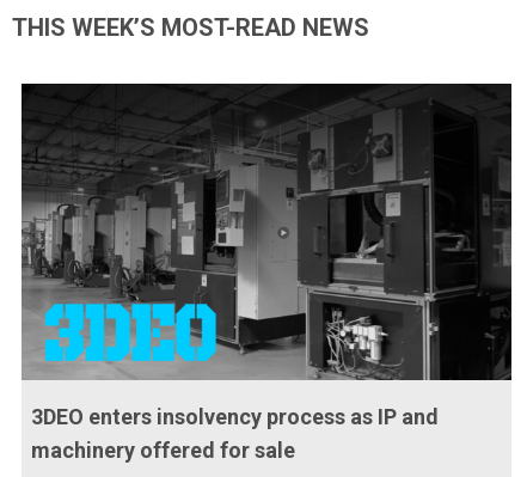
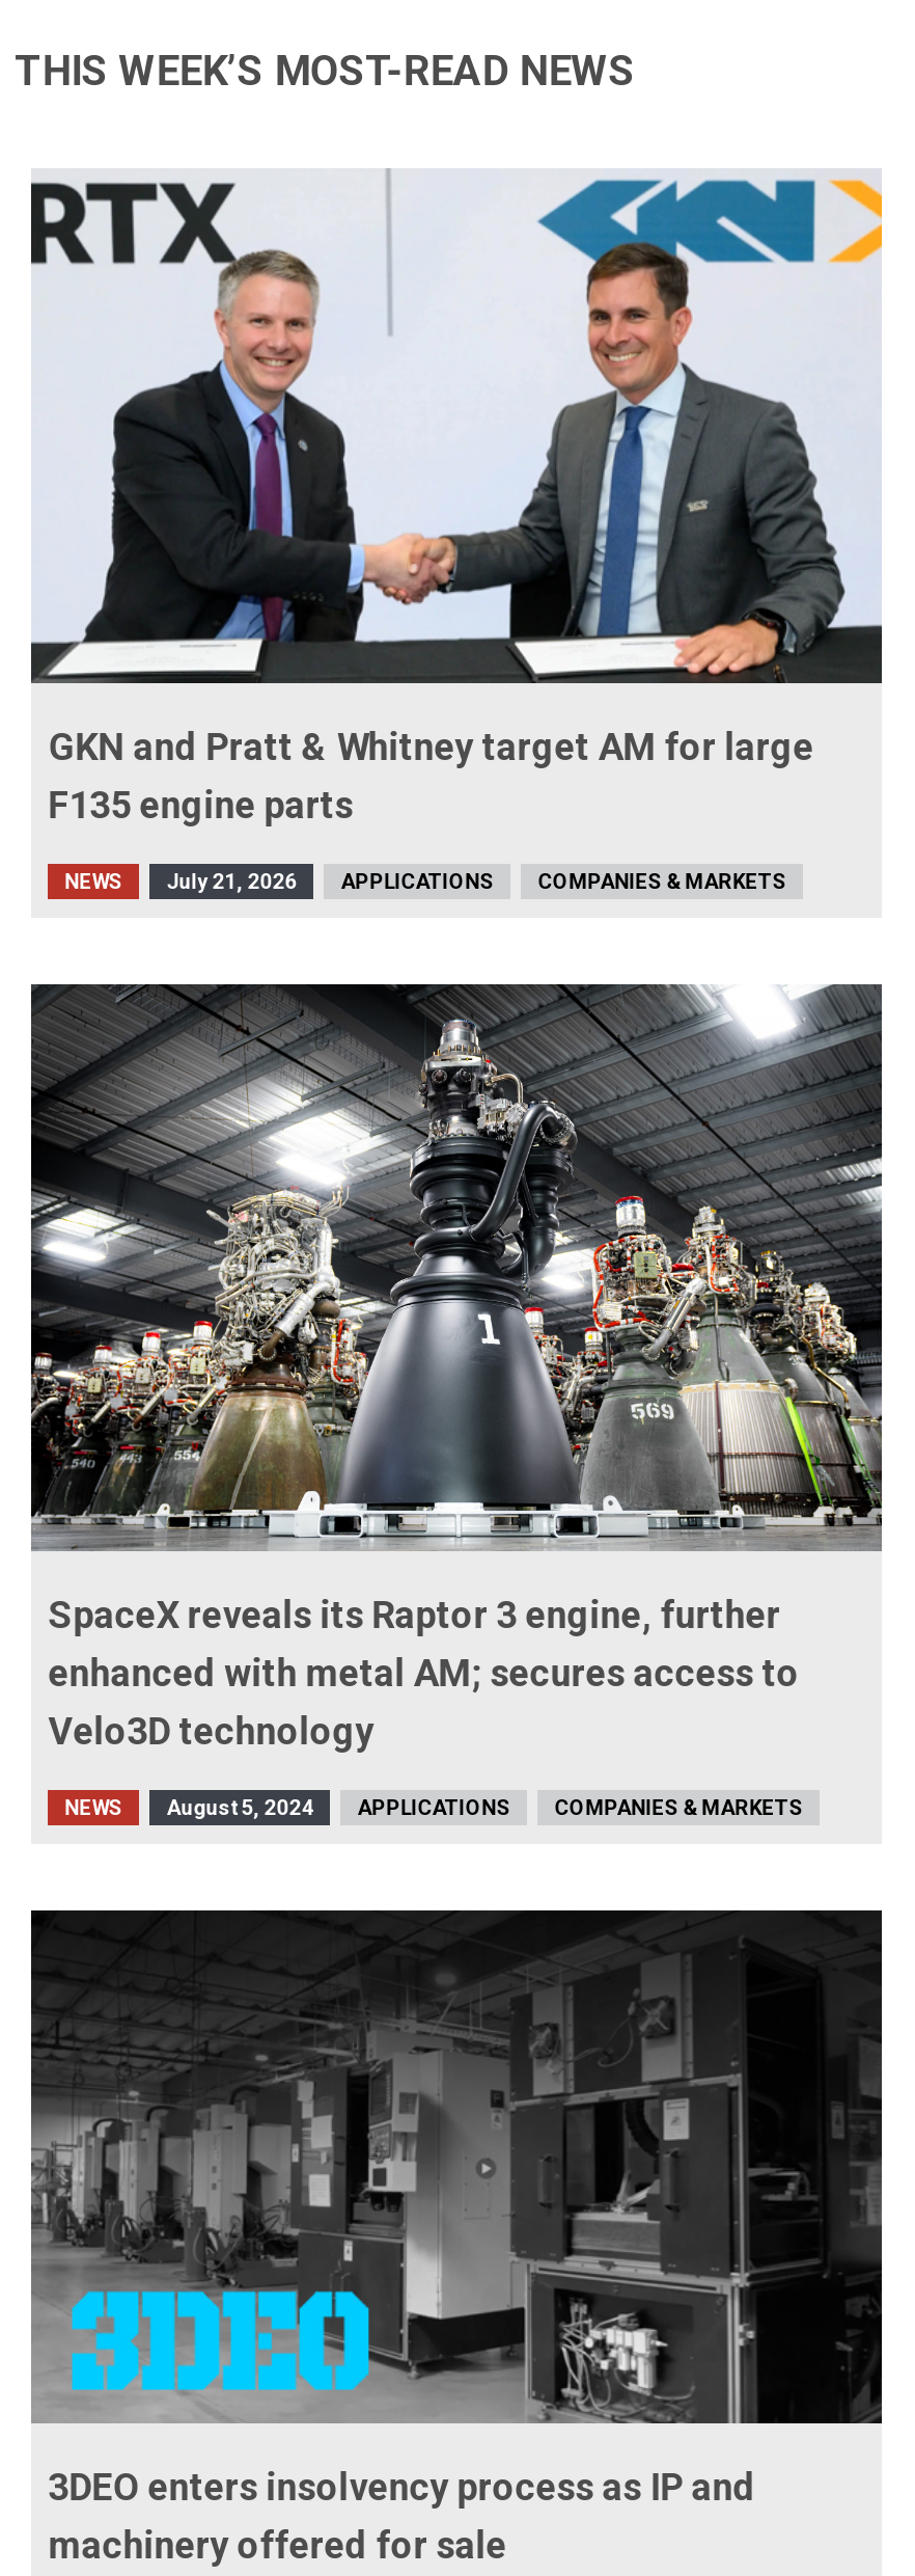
+ [image]
+ SpaceX reveals its Raptor 3 engine, further
+ enhanced with metal AM; secures access to
+ Velo3D technology
+ APPLICATIONS
+ COMPANIES & MARKETS
+ NEWS
+ August 5, 2024

+ [image]
+ GKN and Pratt & Whitney target AM for large
+ F135 engine parts
+ APPLICATIONS
+ COMPANIES & MARKETS
+ NEWS
+ July 21, 2026
